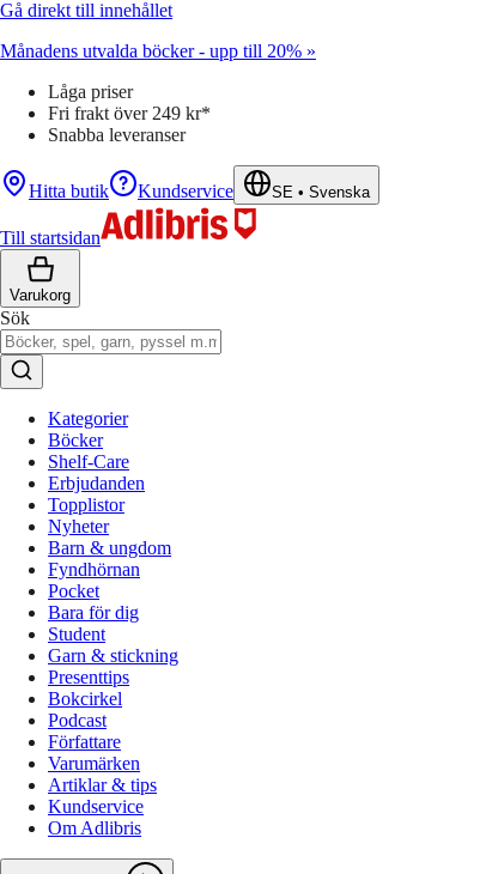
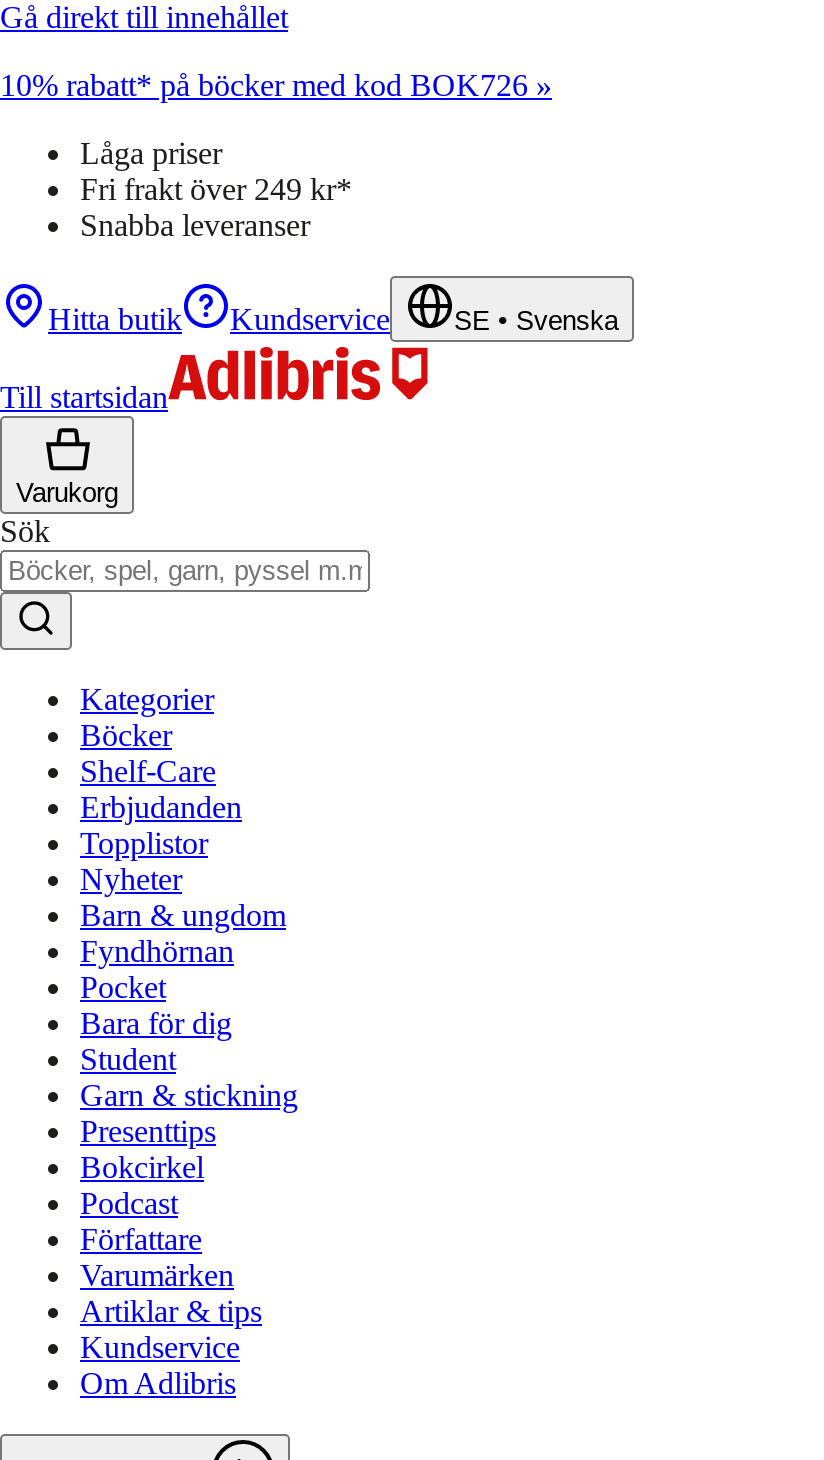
- Månadens utvalda böcker - upp till 20% »
+ 10% rabatt* på böcker med kod BOK726 »
